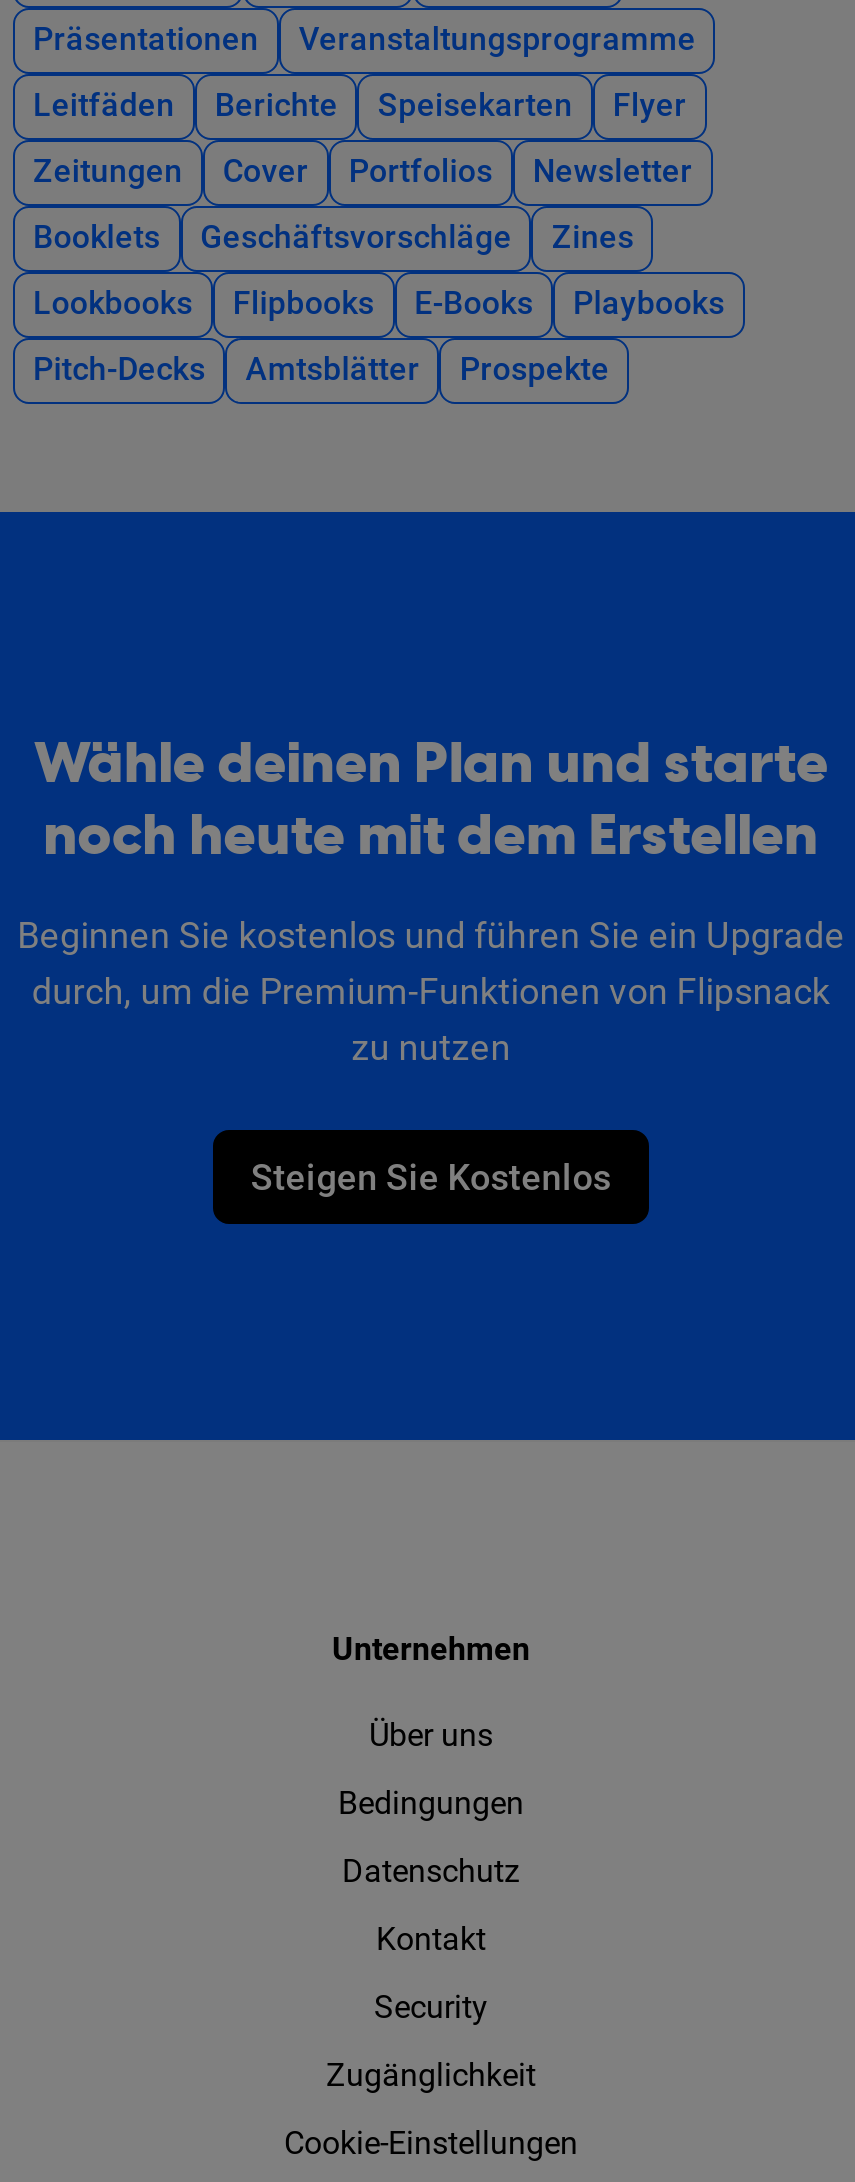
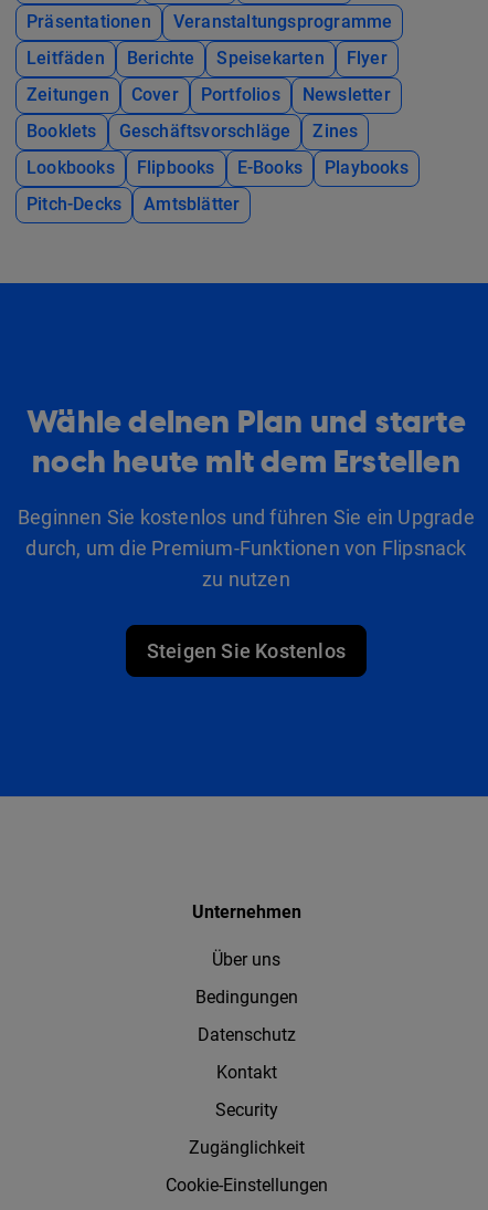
- Prospekte
